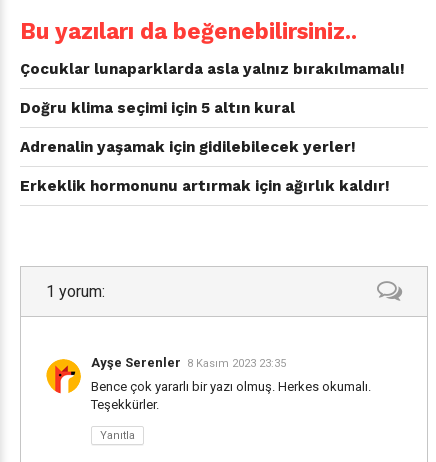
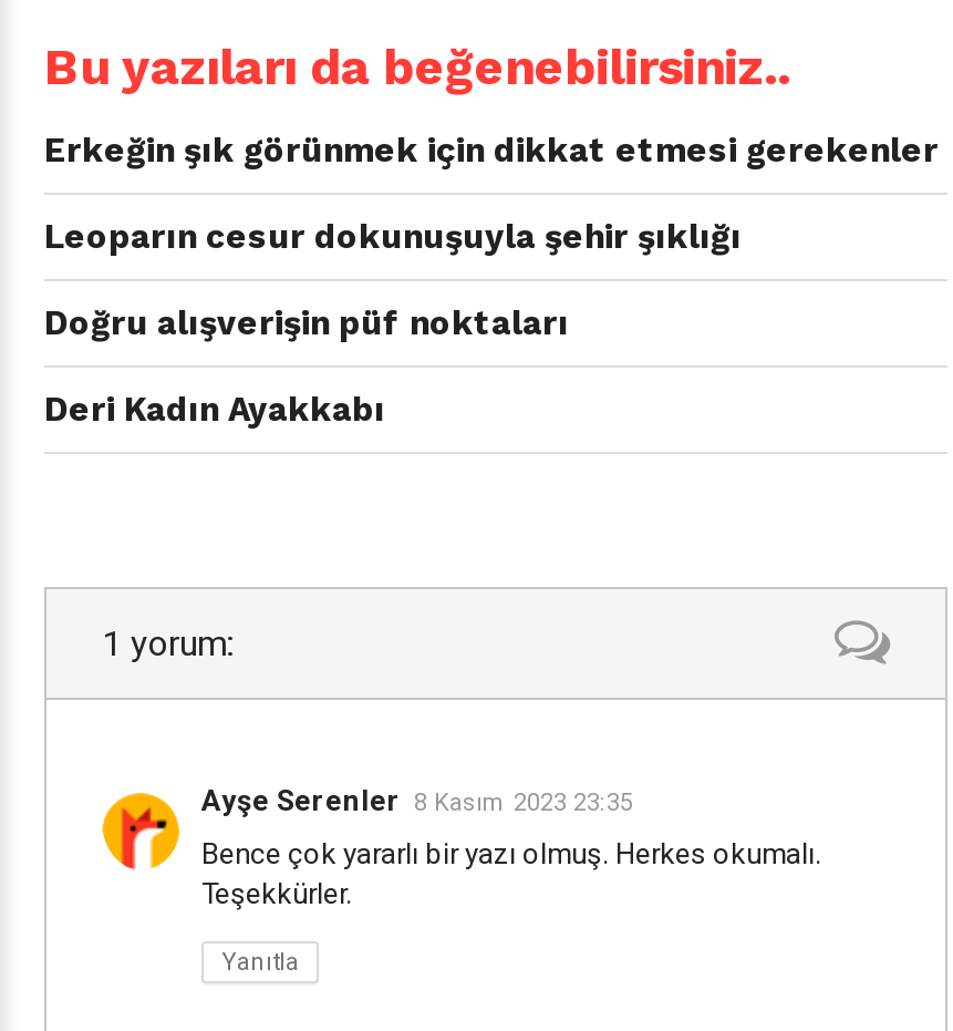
- Çocuklar lunaparklarda asla yalnız bırakılmamalı!
+ Erkeğin şık görünmek için dikkat etmesi gerekenler

- Doğru klima seçimi için 5 altın kural
+ Leoparın cesur dokunuşuyla şehir şıklığı

- Adrenalin yaşamak için gidilebilecek yerler!
+ Doğru alışverişin püf noktaları

- Erkeklik hormonunu artırmak için ağırlık kaldır!
+ Deri Kadın Ayakkabı
